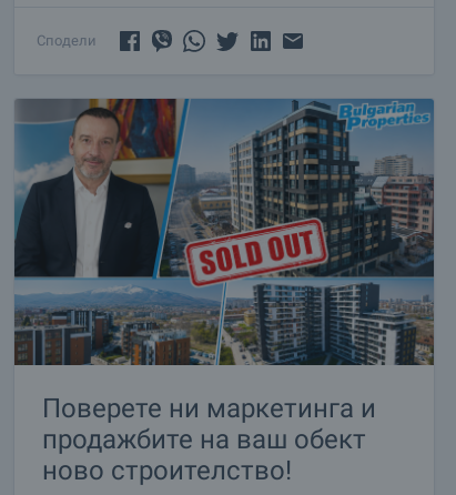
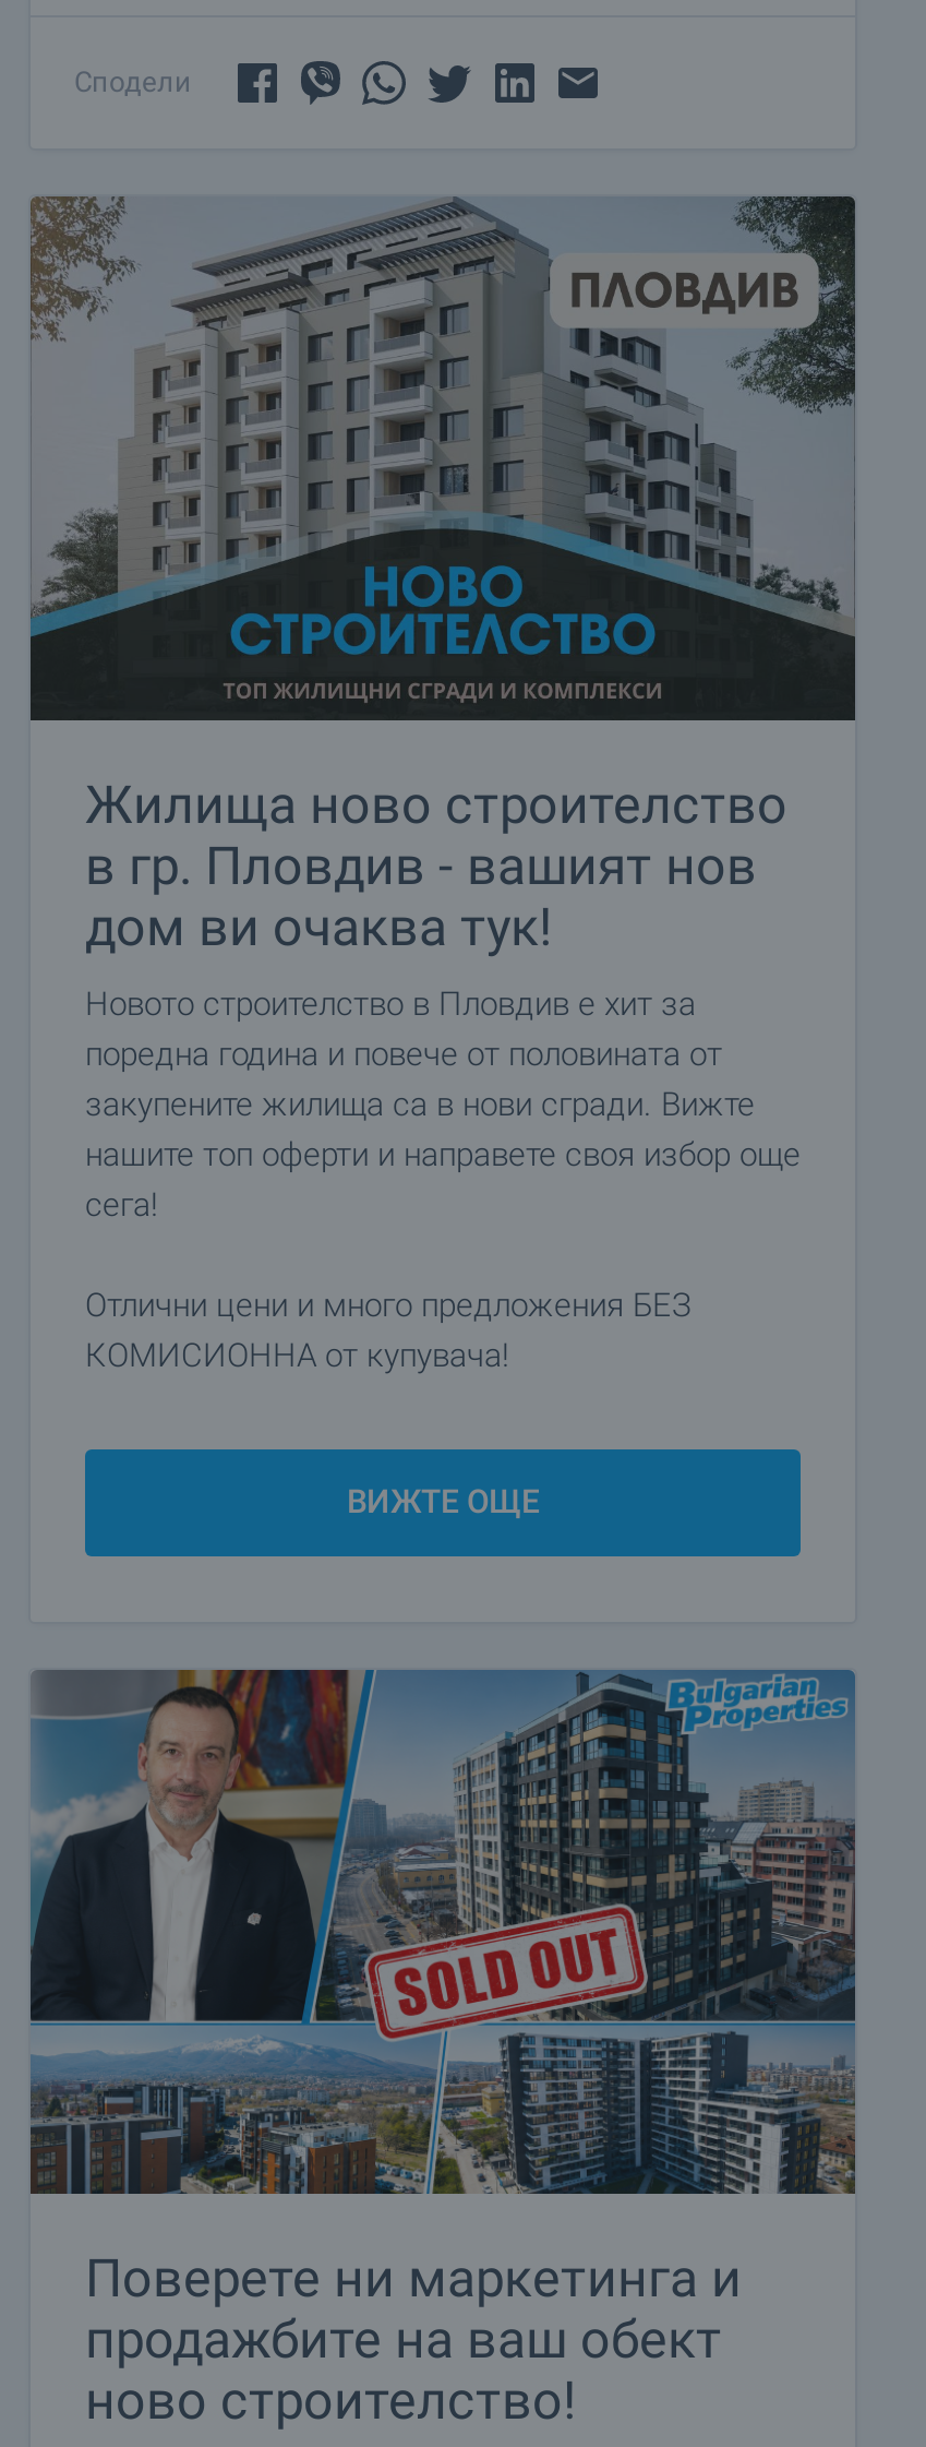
+ [image]
+ Жилища ново строителство
+ в гр. Пловдив - вашият нов
+ дом ви очаква тук!
+ Новото строителство в Пловдив е хит за
+ поредна година и повече от половината от
+ закупените жилища са в нови сгради. Вижте
+ нашите топ оферти и направете своя избор още
+ сега!
+ Отлични цени и много предложения БЕЗ
+ КОМИСИОННА от купувача!

+ ВИЖТЕ ОЩЕ
